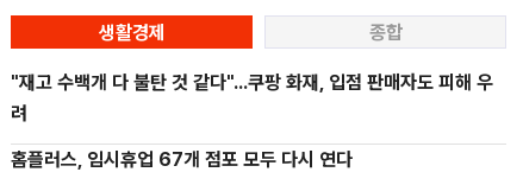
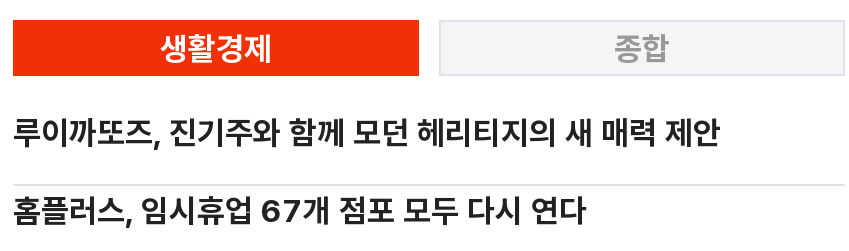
- "재고 수백개 다 불탄 것 같다"...쿠팡 화재, 입점 판매자도 피해 우
- 려
+ 루이까또즈, 진기주와 함께 모던 헤리티지의 새 매력 제안
